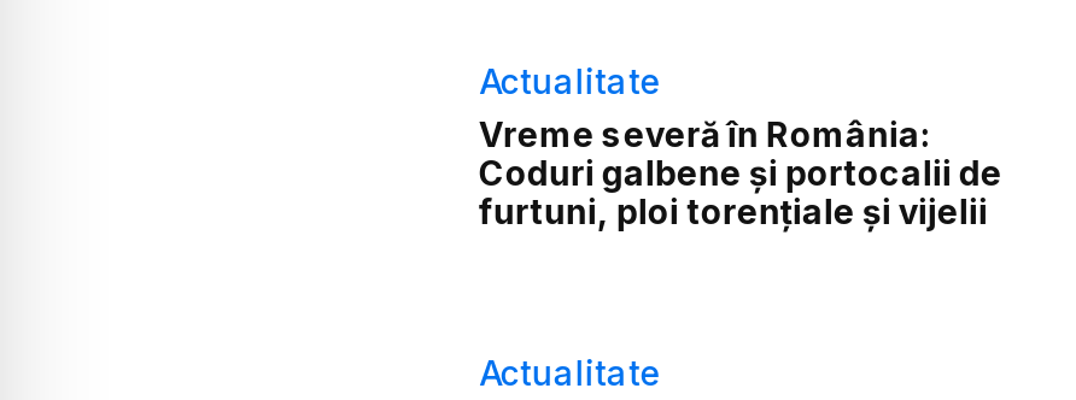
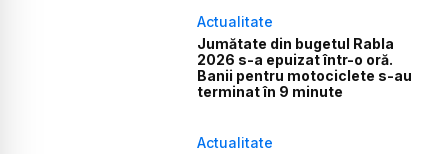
- Vreme severă în România:
- Coduri galbene și portocalii de
- furtuni, ploi torențiale și vijelii
+ Jumătate din bugetul Rabla
+ 2026 s-a epuizat într-o oră.
+ Banii pentru motociclete s-au
+ terminat în 9 minute
